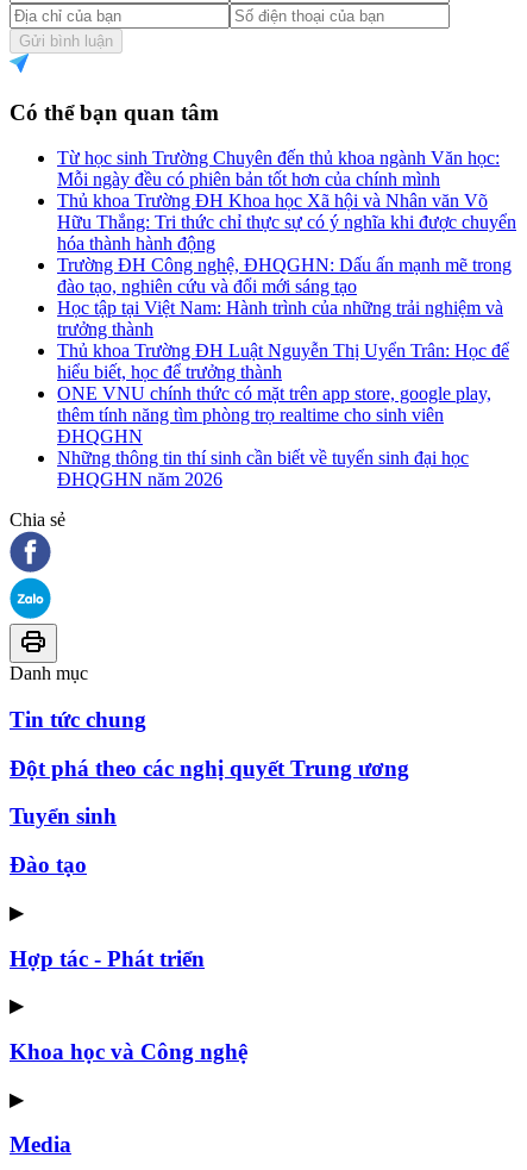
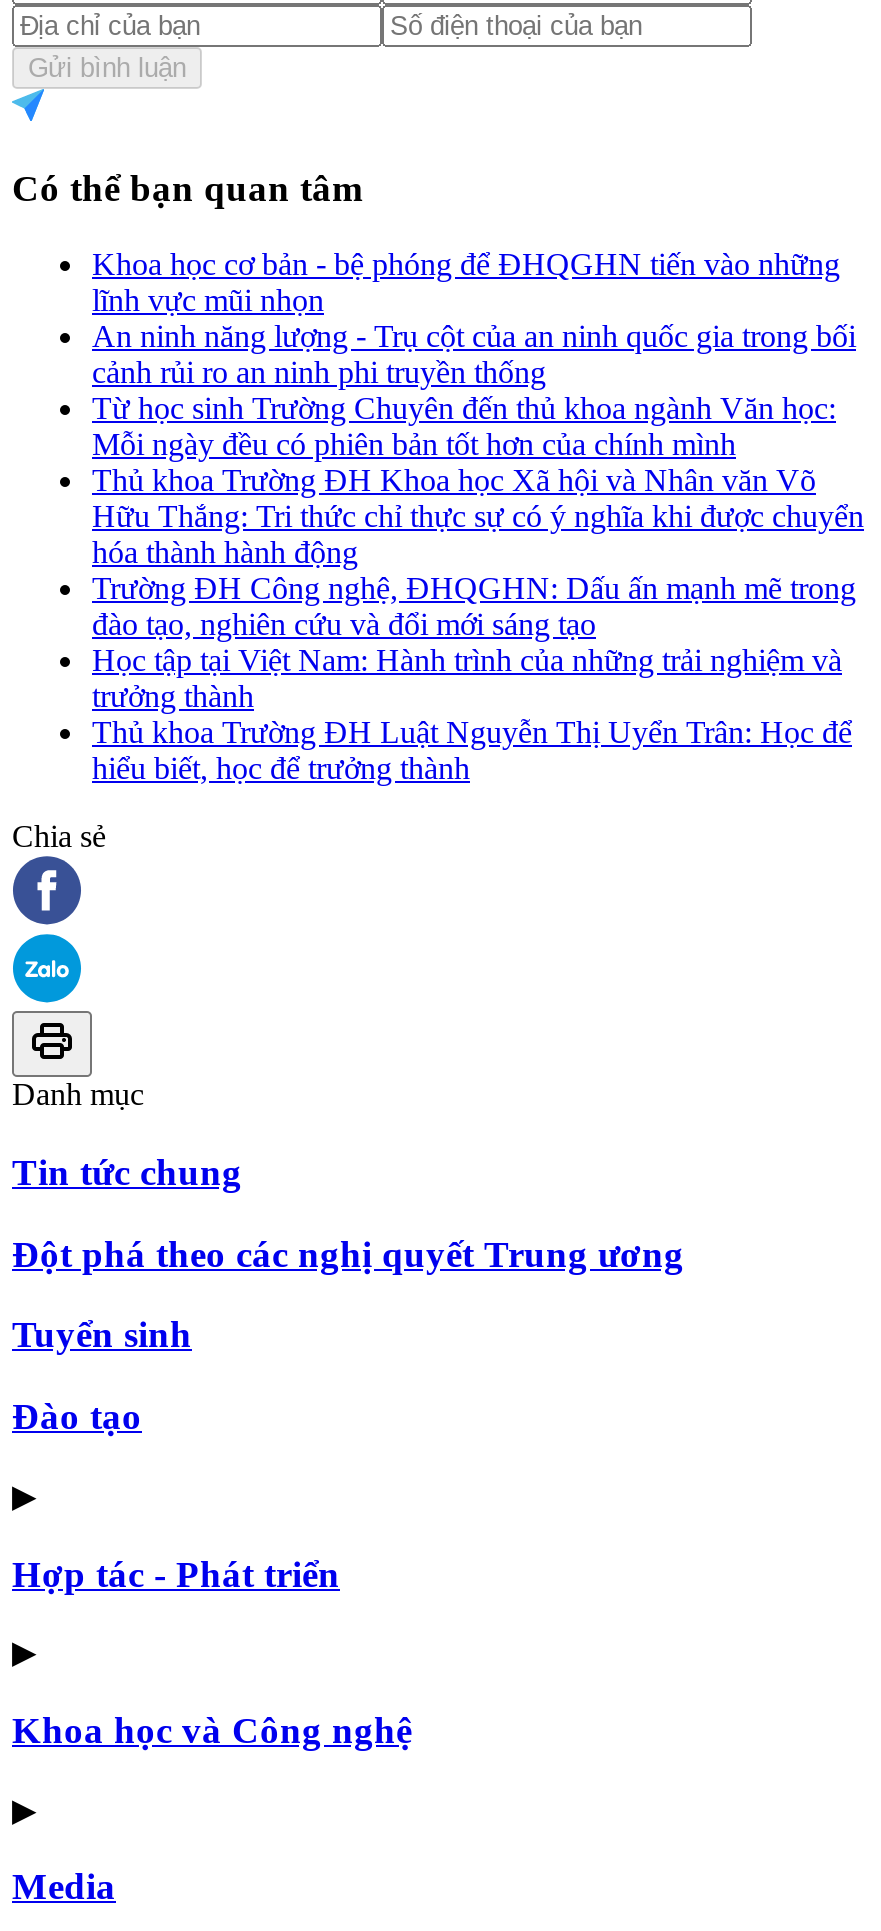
+ Khoa học cơ bản - bệ phóng để ĐHQGHN tiến vào những
+ lĩnh vực mũi nhọn
+ An ninh năng lượng - Trụ cột của an ninh quốc gia trong bối
+ cảnh rủi ro an ninh phi truyền thống

moved down: Từ học sinh Trường Chuyên đến thủ khoa ngành Văn học: | Mỗi ngày đều có phiên bản tốt hơn của chính mình | Thủ khoa Trường ĐH Khoa học Xã hội và Nhân văn Võ | ... | Thủ khoa Trường ĐH Luật Nguyễn Thị Uyển Trân: Học để | hiểu biết, học để trưởng thành

- ONE VNU chính thức có mặt trên app store, google play,
- thêm tính năng tìm phòng trọ realtime cho sinh viên
- ĐHQGHN
- Những thông tin thí sinh cần biết về tuyển sinh đại học
- ĐHQGHN năm 2026
